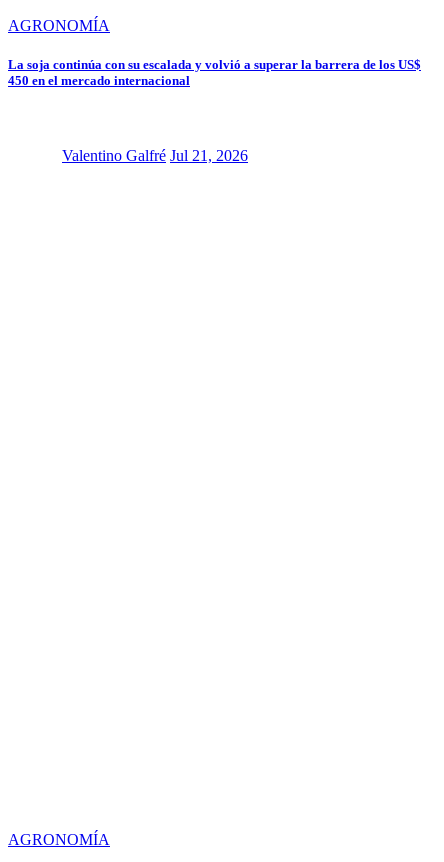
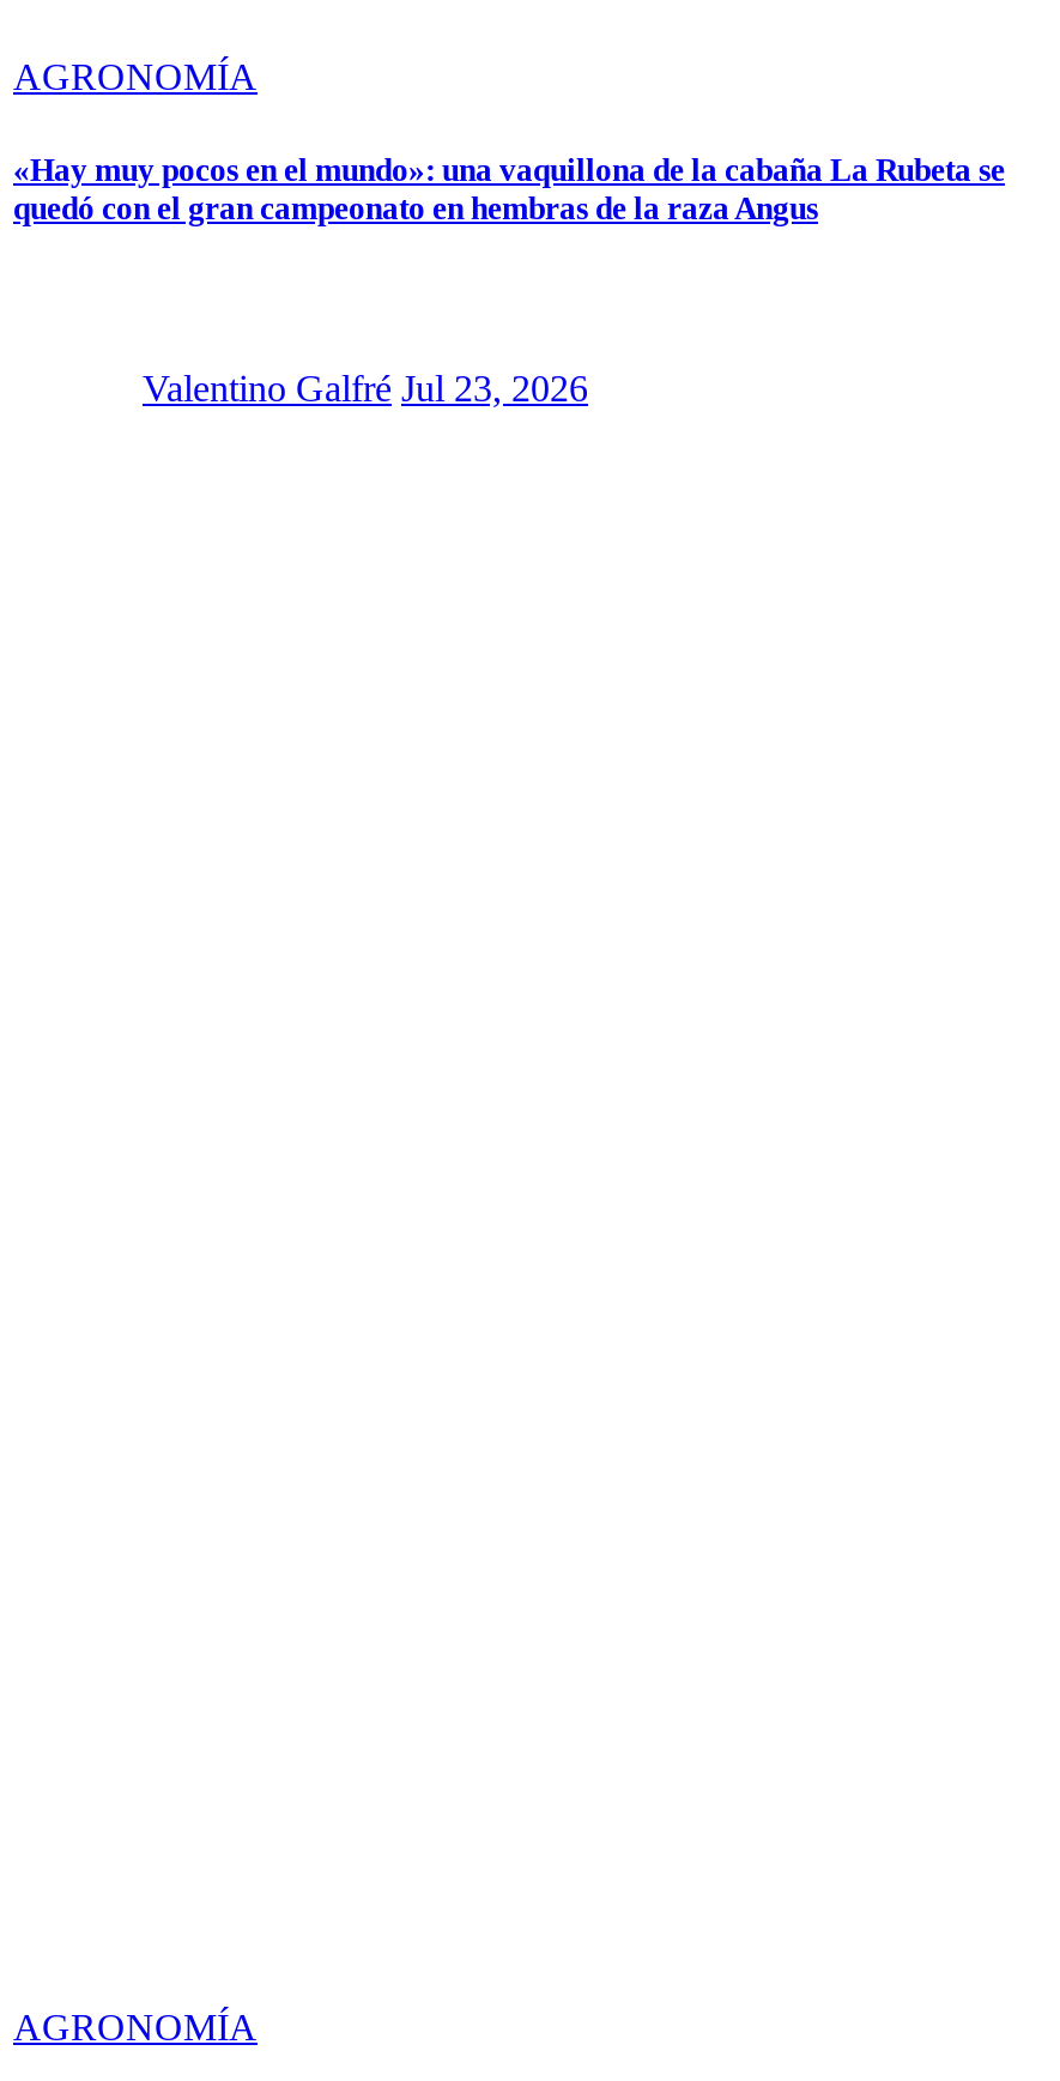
- La soja continúa con su escalada y volvió a superar la barrera de los US$
- 450 en el mercado internacional
+ «Hay muy pocos en el mundo»: una vaquillona de la cabaña La Rubeta se
+ quedó con el gran campeonato en hembras de la raza Angus

- Valentino Galfré Jul 21, 2026
+ Valentino Galfré Jul 23, 2026
